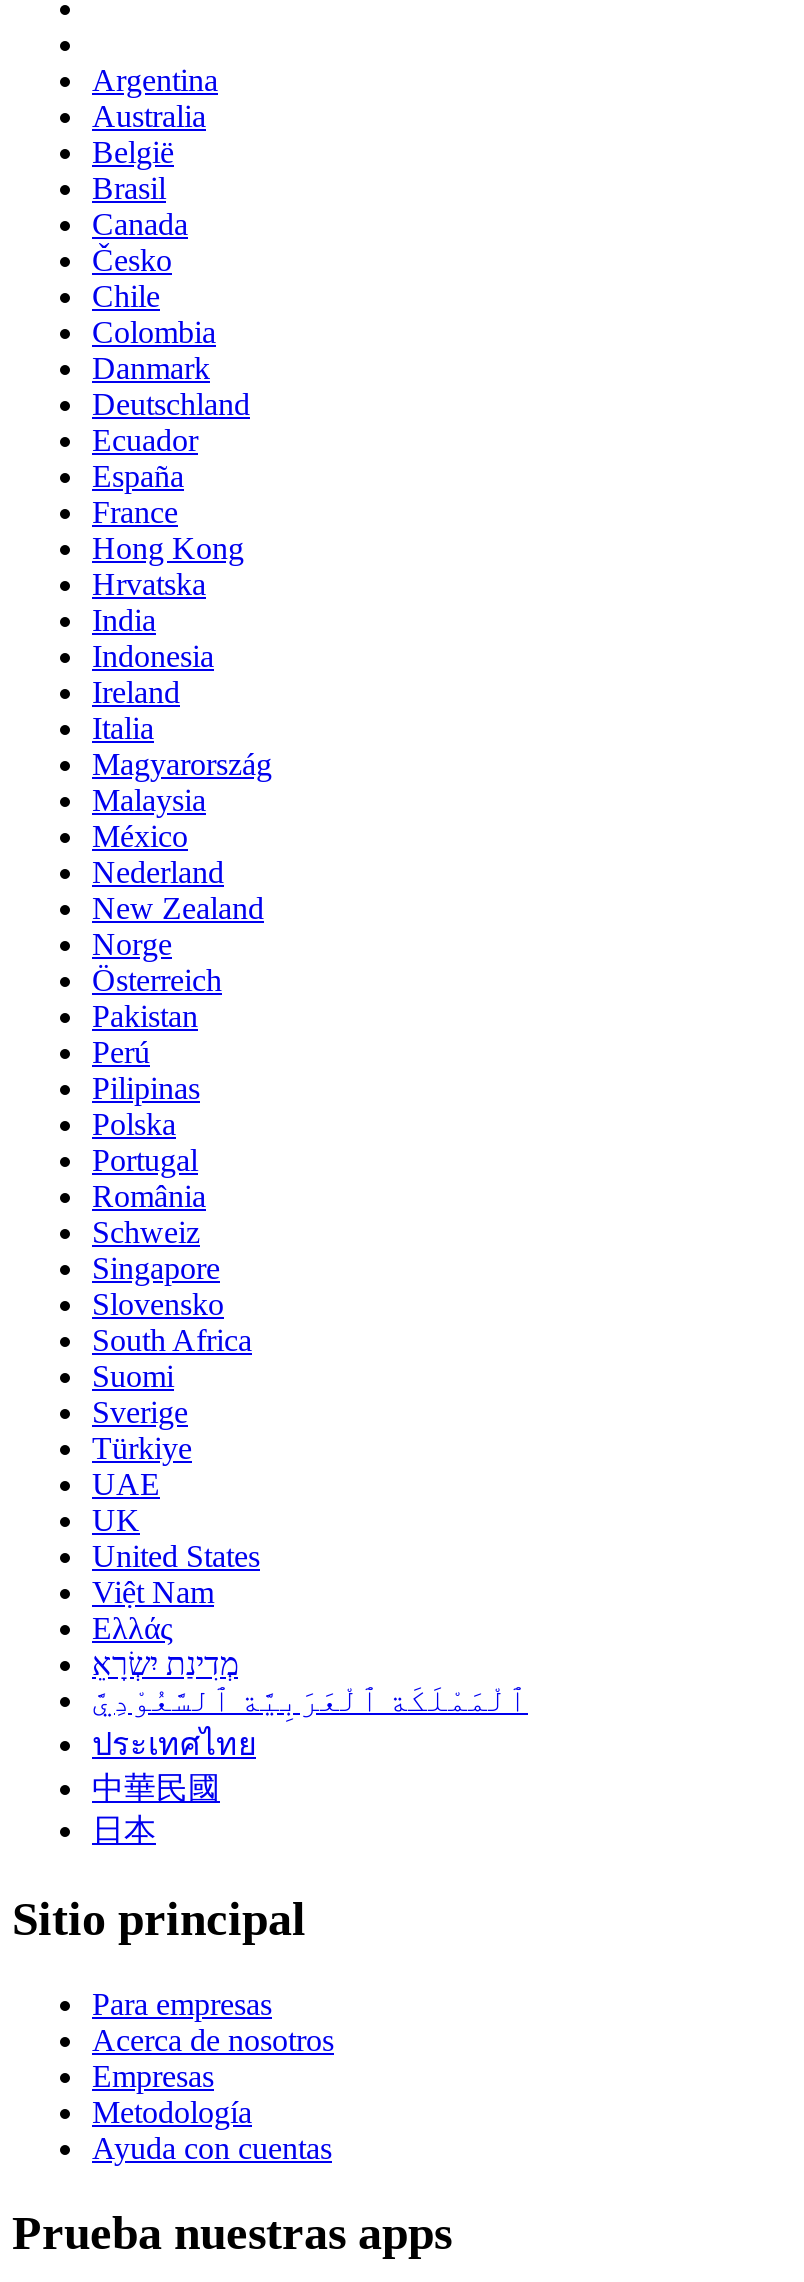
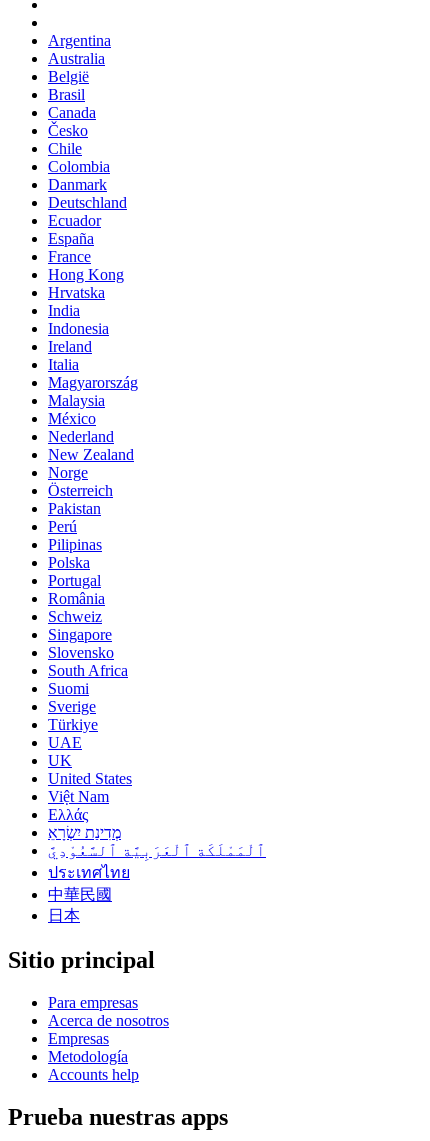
- Ayuda con cuentas
+ Accounts help
